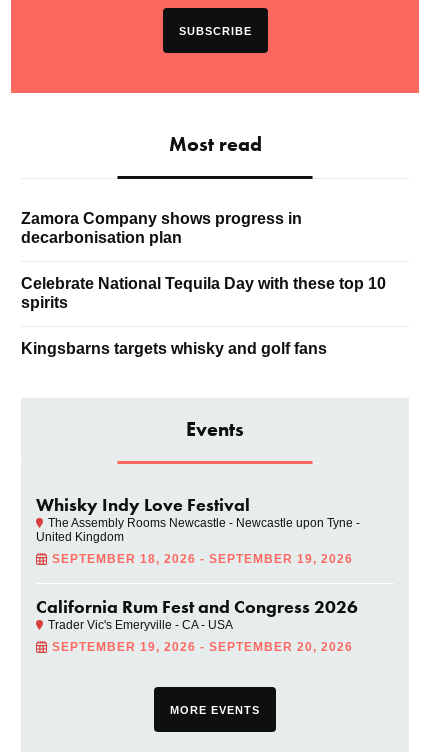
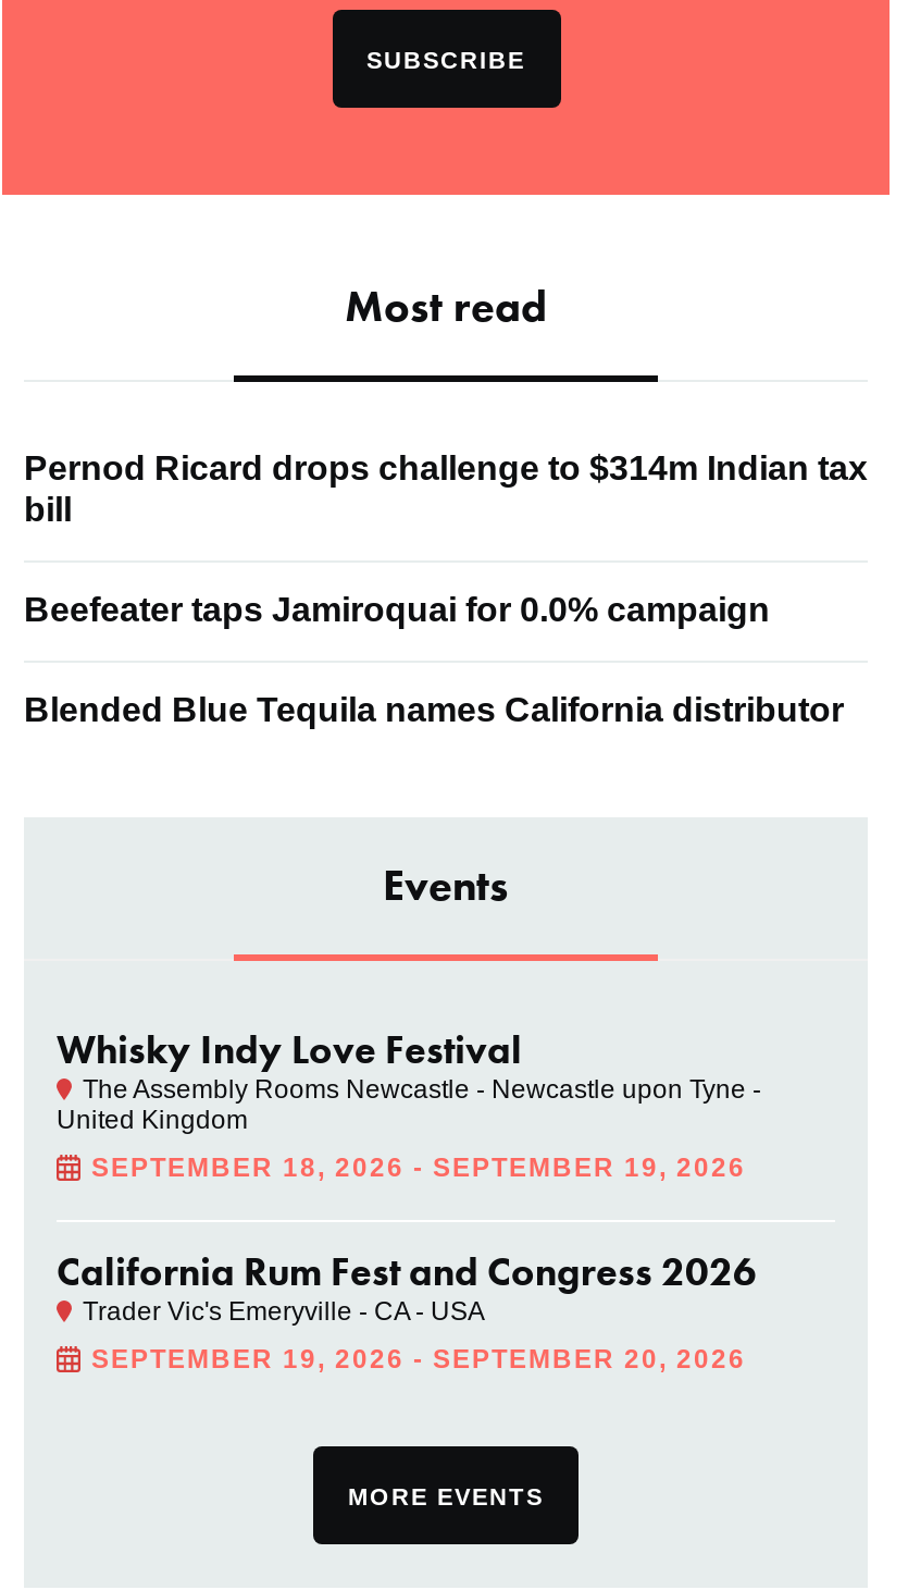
- Zamora Company shows progress in
- decarbonisation plan
+ Pernod Ricard drops challenge to $314m Indian tax
+ bill

- Celebrate National Tequila Day with these top 10
- spirits
+ Beefeater taps Jamiroquai for 0.0% campaign

- Kingsbarns targets whisky and golf fans
+ Blended Blue Tequila names California distributor
